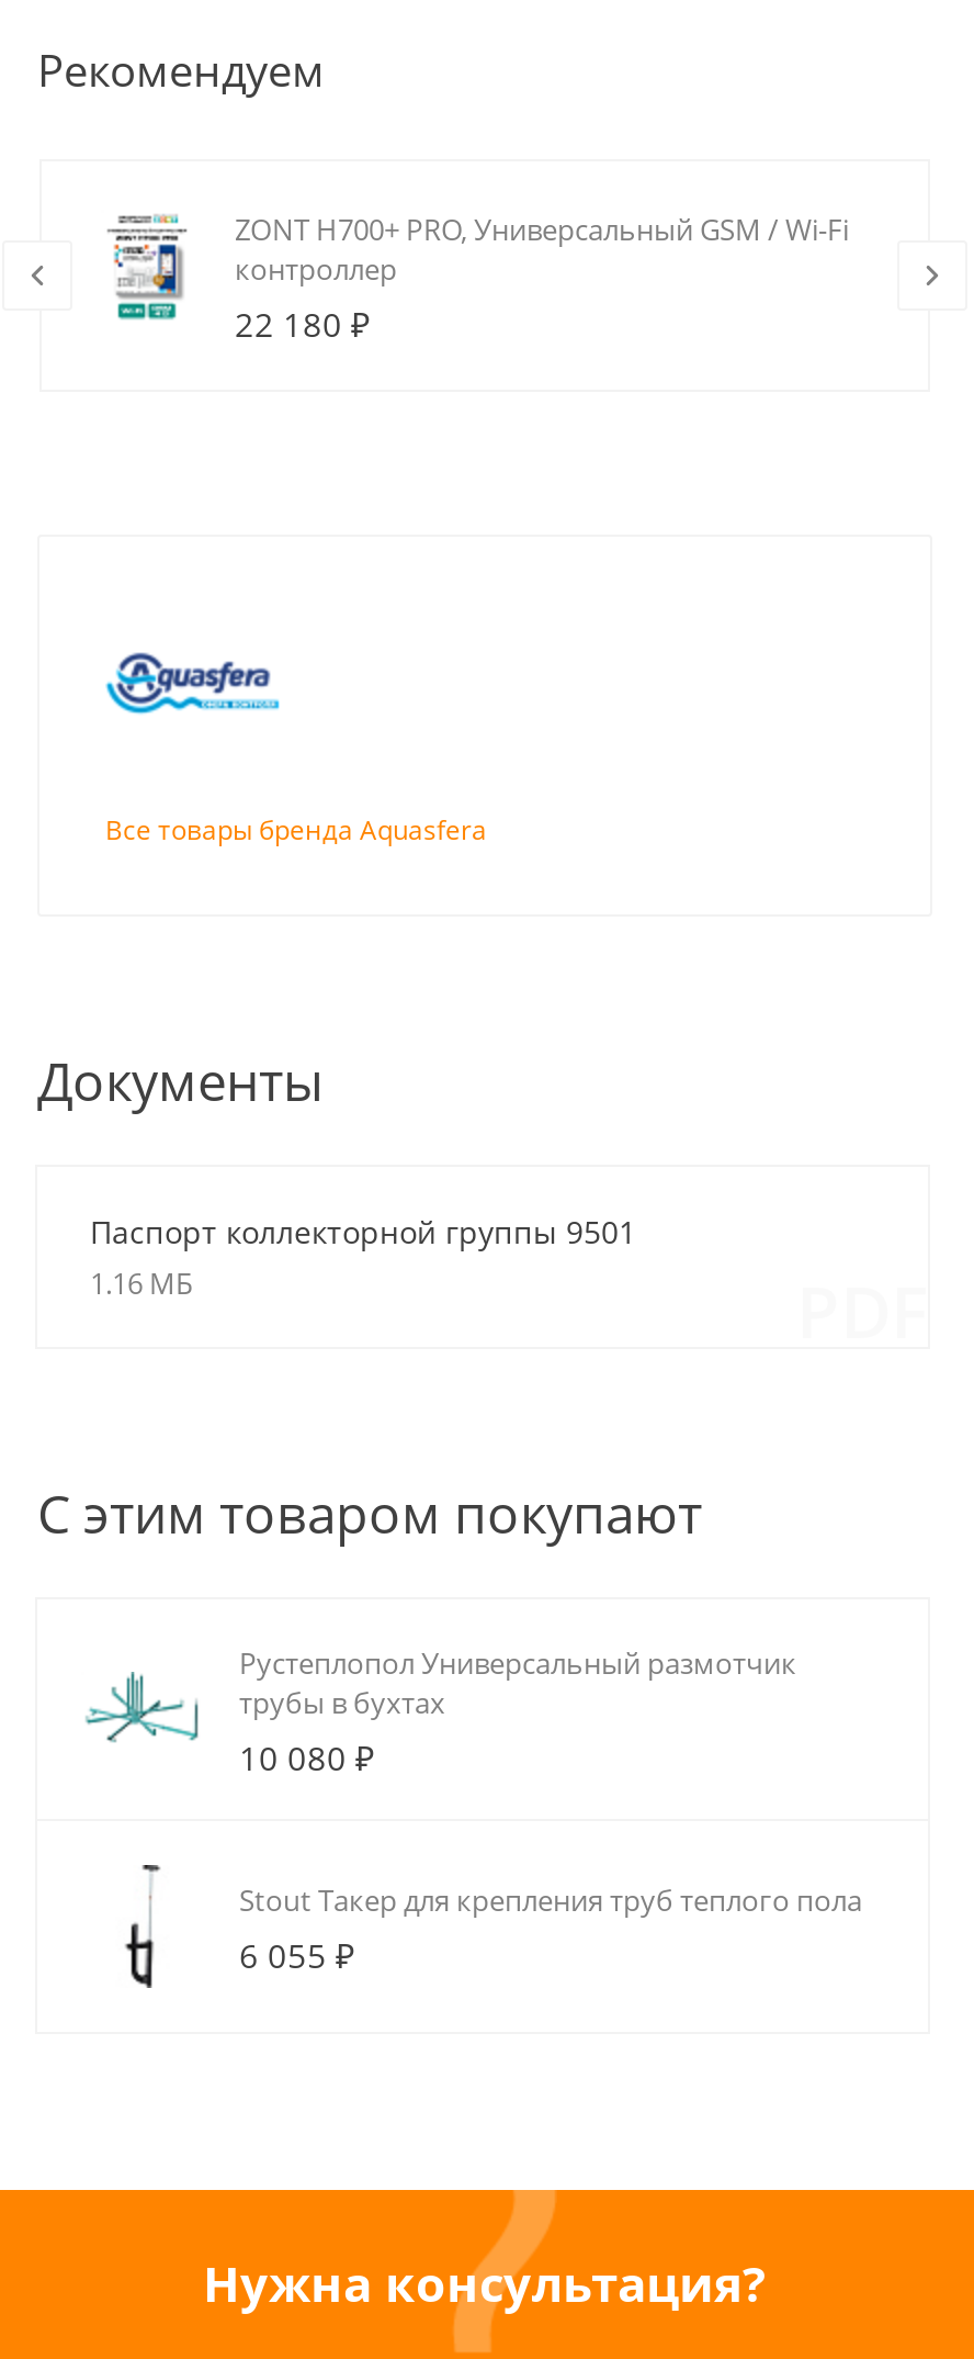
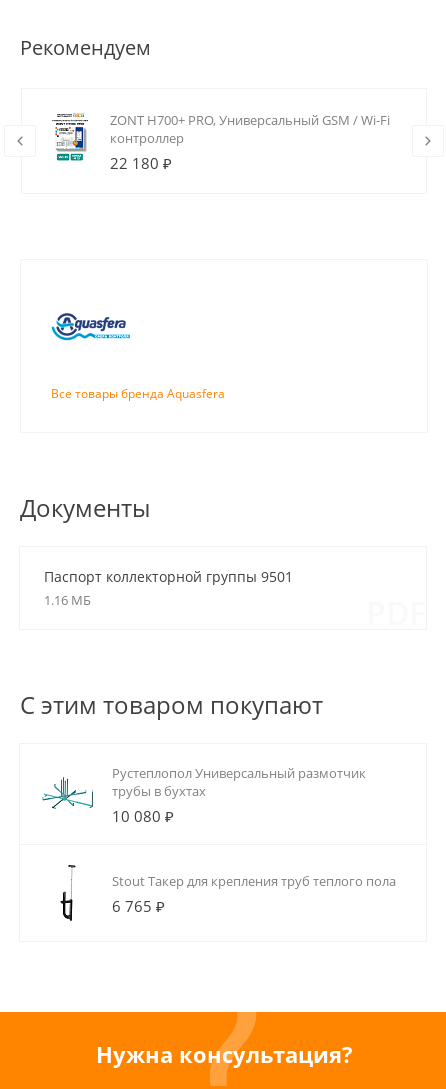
- 6 055 ₽
+ 6 765 ₽
